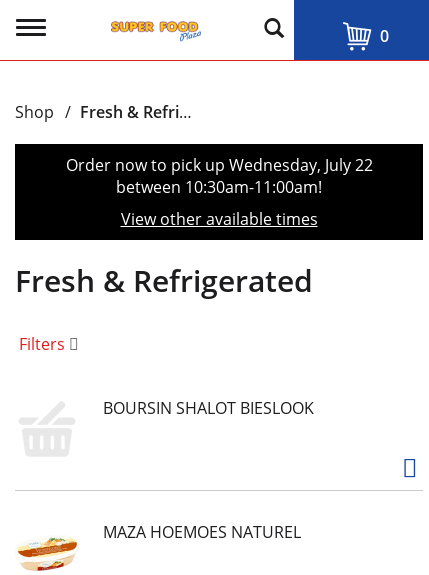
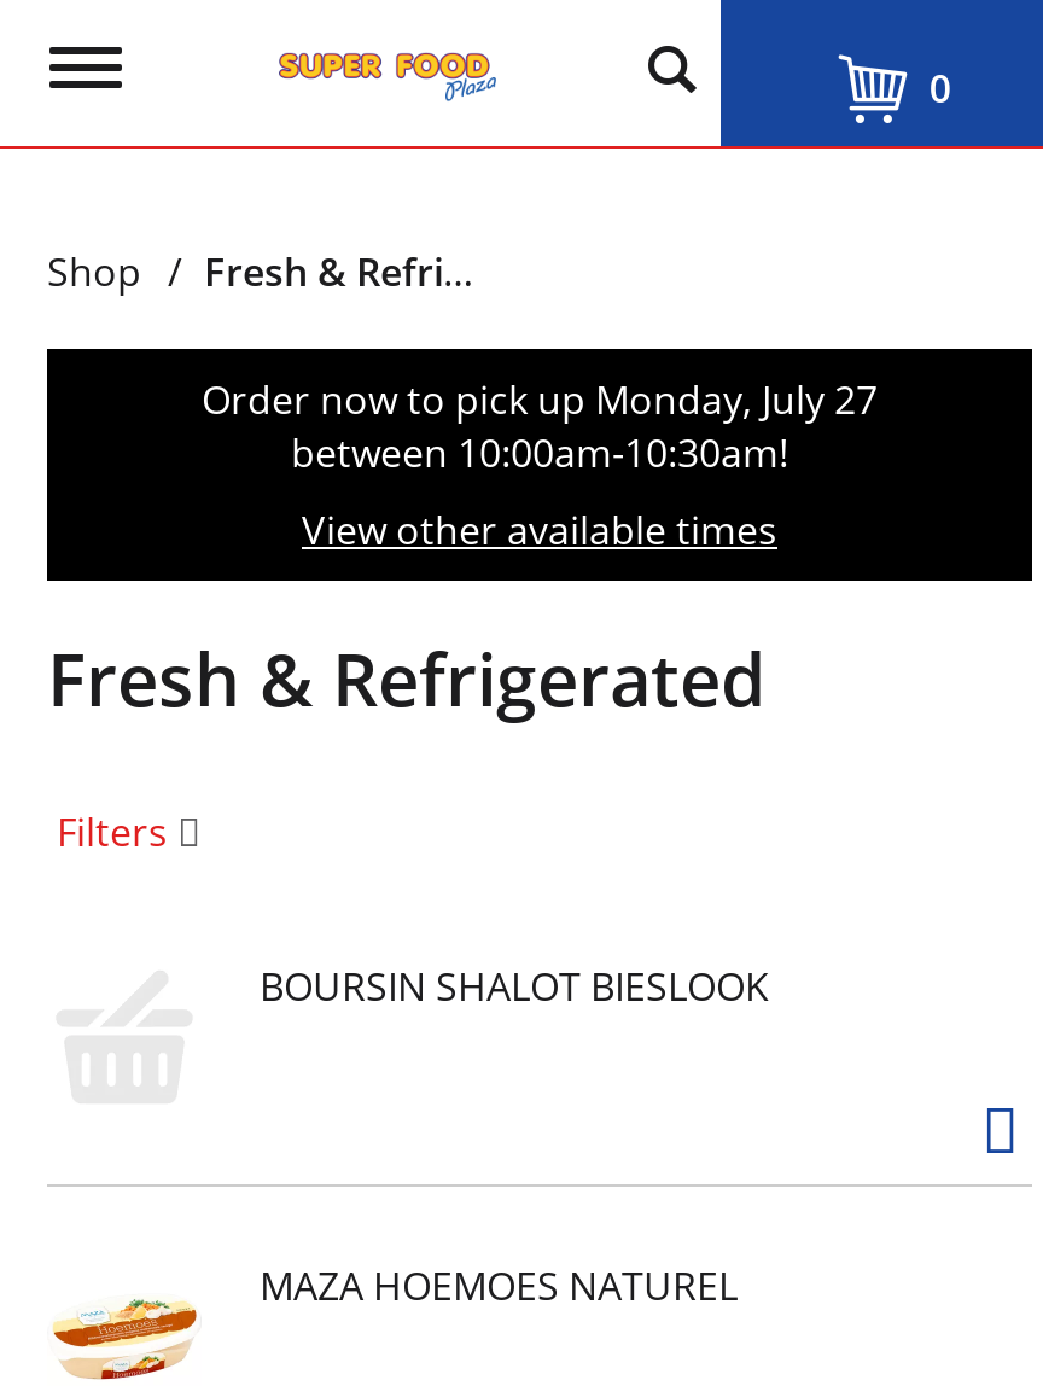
- Order now to pick up Wednesday, July 22
+ Order now to pick up Monday, July 27

- between 10:30am-11:00am!
+ between 10:00am-10:30am!
